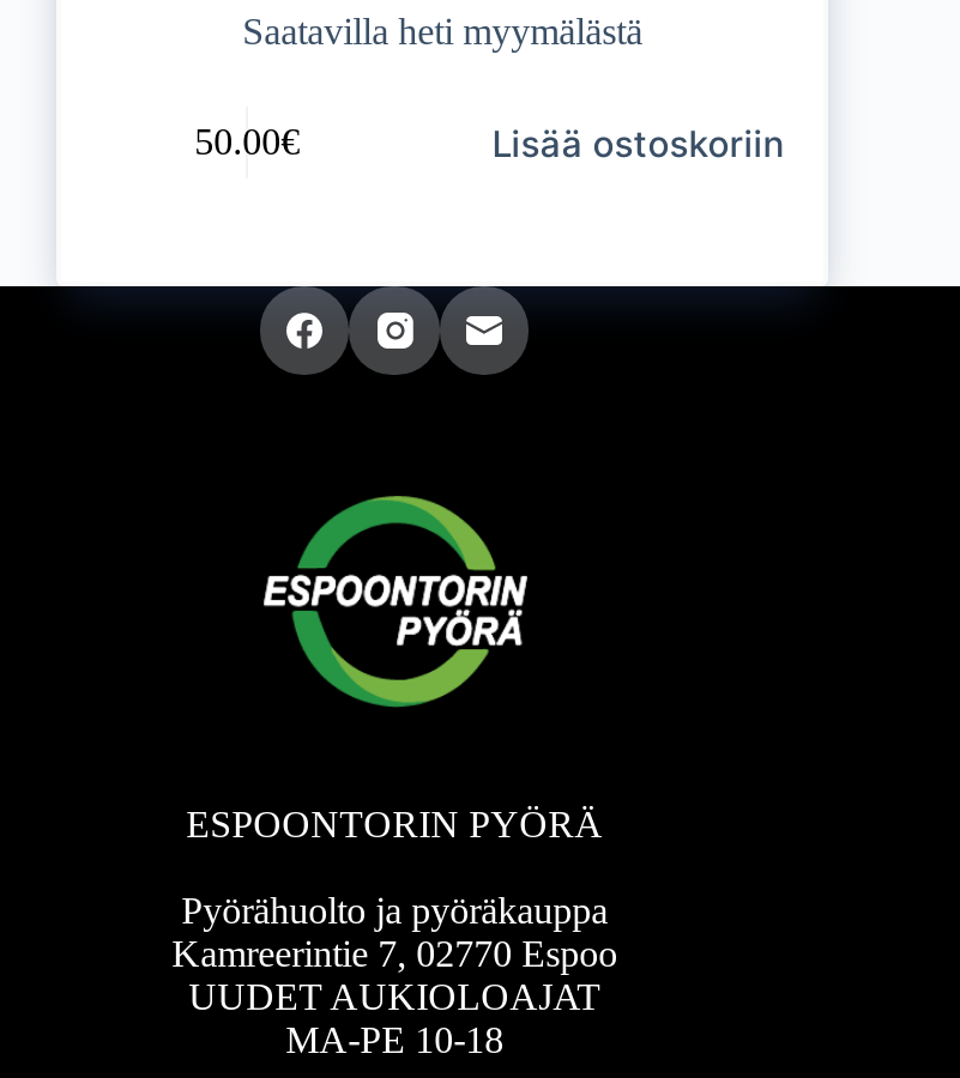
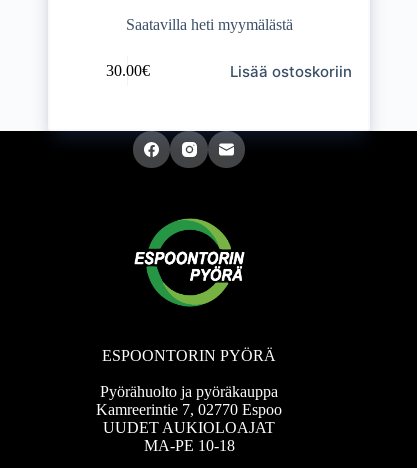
- 50.00€
+ 30.00€
